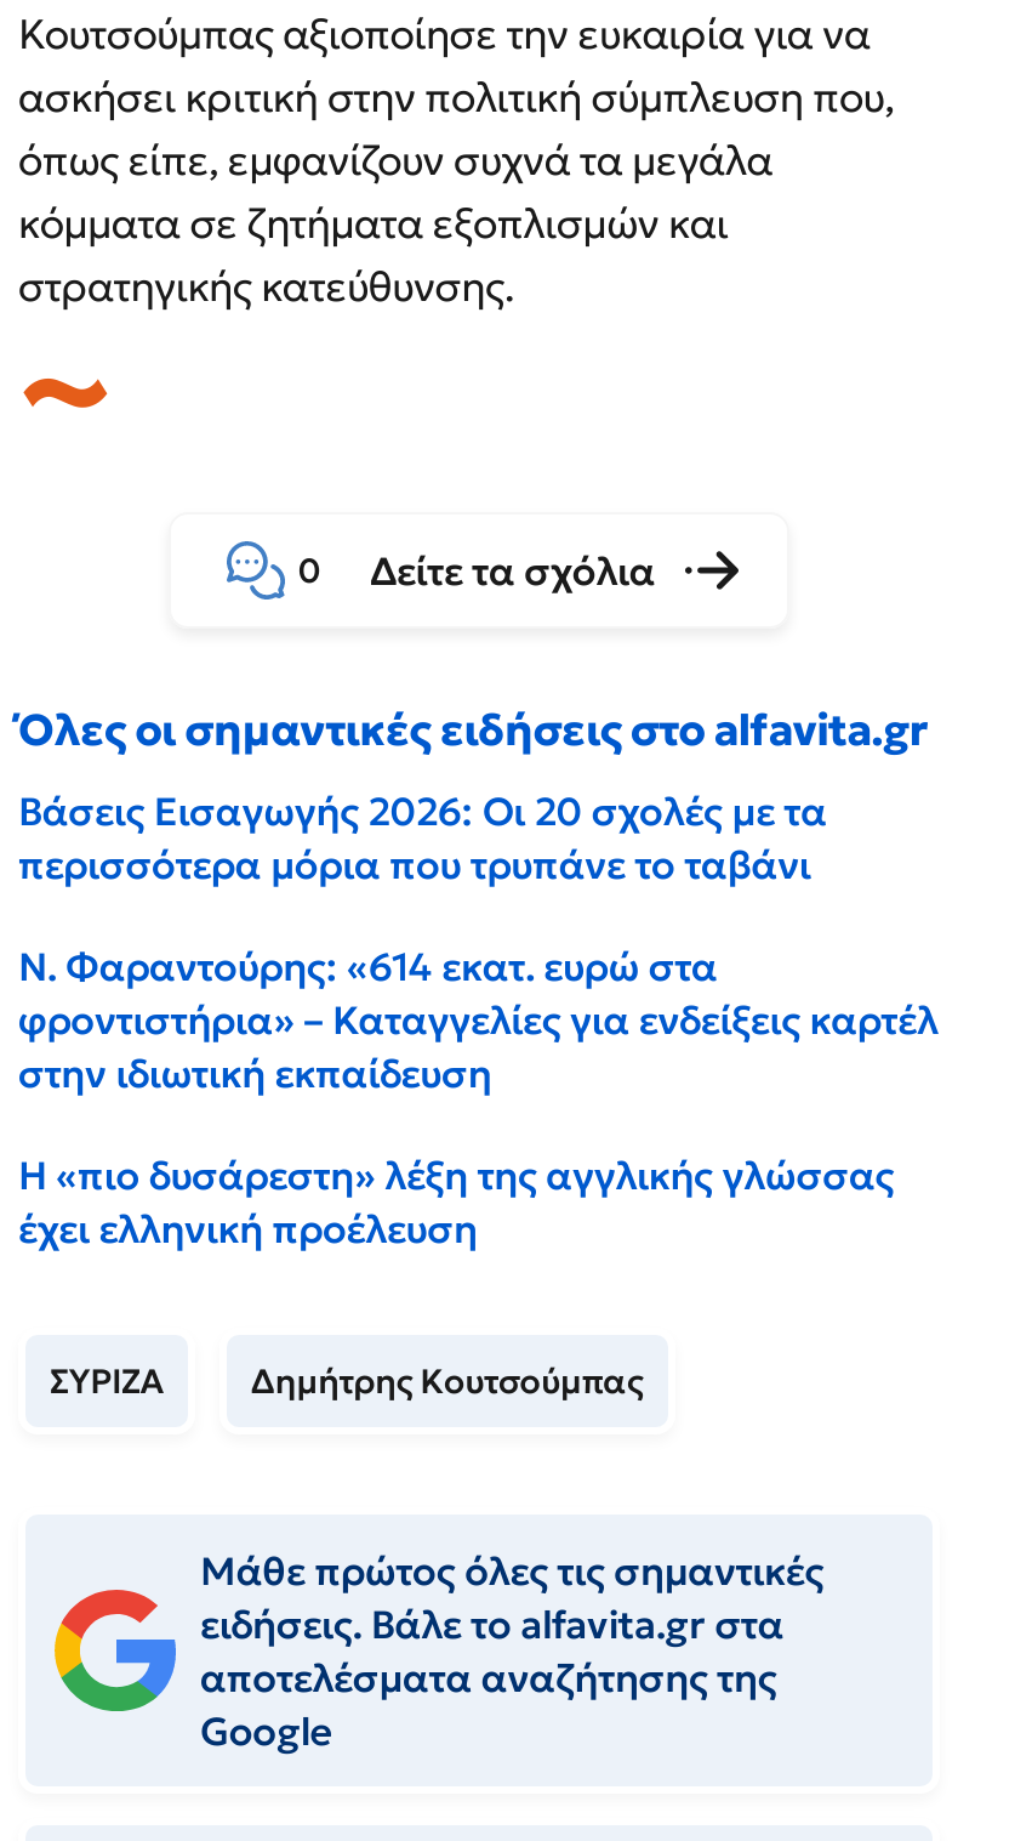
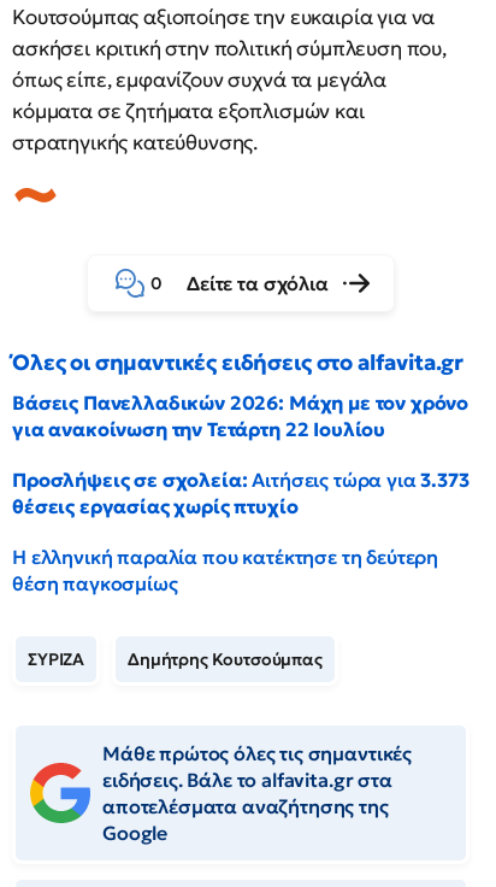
- Βάσεις Εισαγωγής 2026: Οι 20 σχολές με τα
- περισσότερα μόρια που τρυπάνε το ταβάνι
+ Βάσεις Πανελλαδικών 2026: Μάχη με τον χρόνο
+ για ανακοίνωση την Τετάρτη 22 Ιουλίου

- Ν. Φαραντούρης: «614 εκατ. ευρώ στα
- φροντιστήρια» – Καταγγελίες για ενδείξεις καρτέλ
- στην ιδιωτική εκπαίδευση
+ Προσλήψεις σε σχολεία: Αιτήσεις τώρα για 3.373
+ θέσεις εργασίας χωρίς πτυχίο

- Η «πιο δυσάρεστη» λέξη της αγγλικής γλώσσας
- έχει ελληνική προέλευση
+ Η ελληνική παραλία που κατέκτησε τη δεύτερη
+ θέση παγκοσμίως
